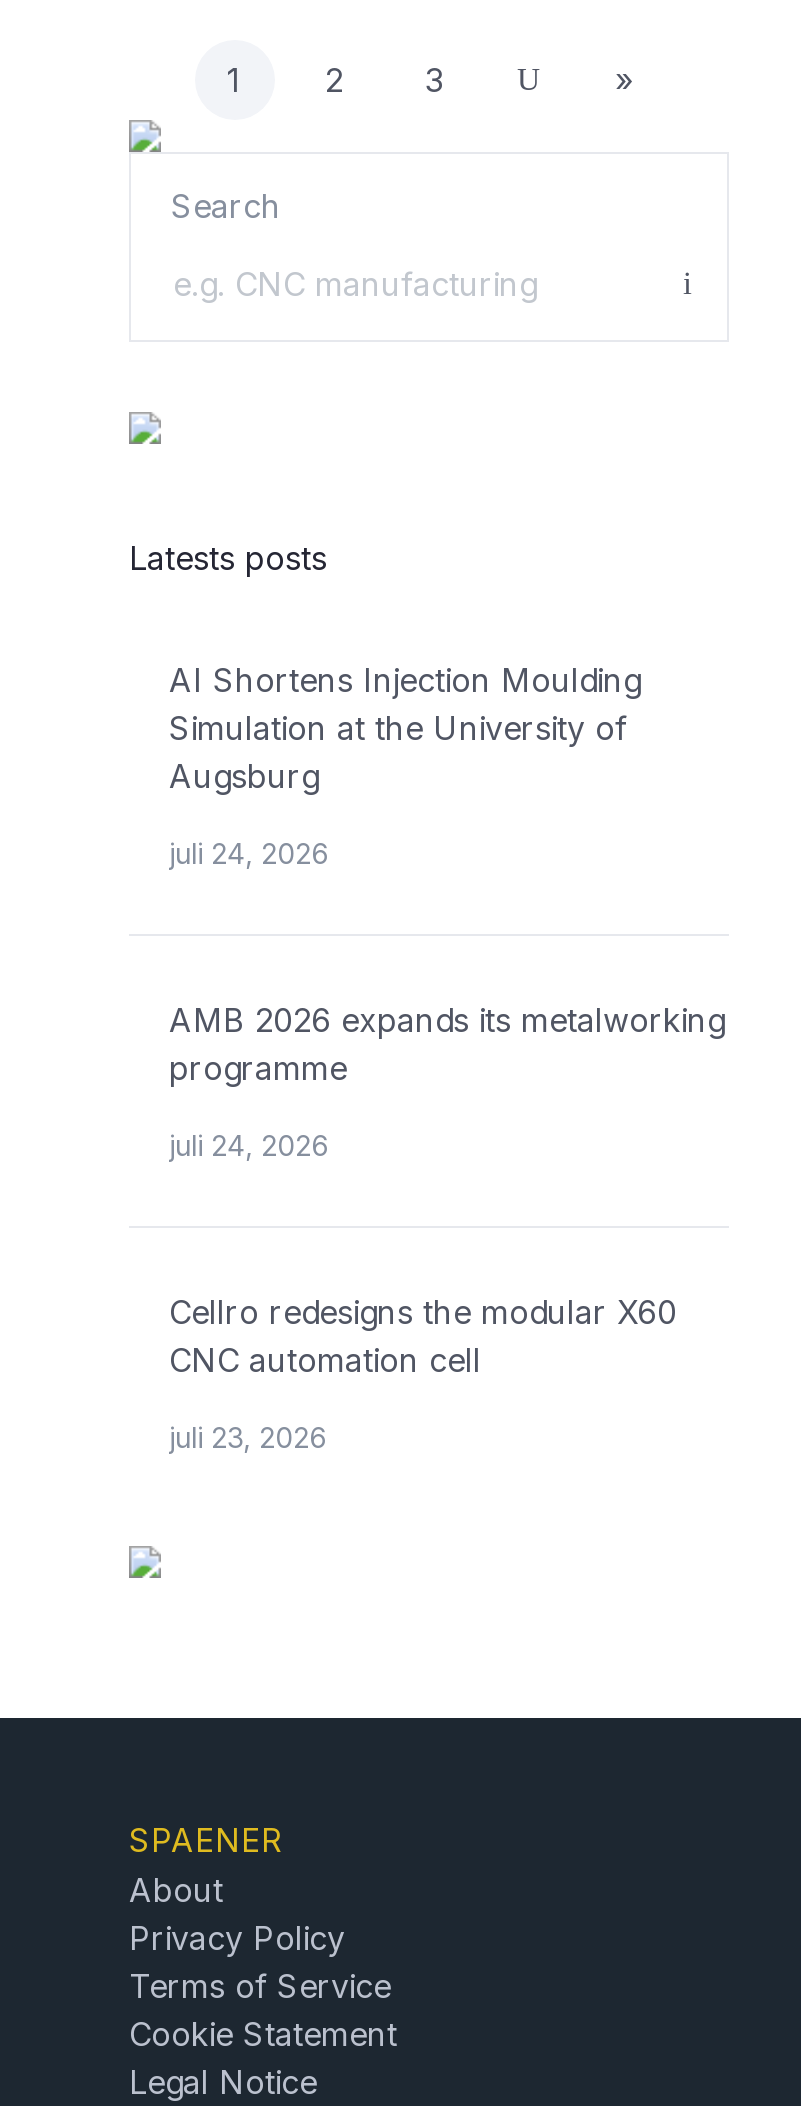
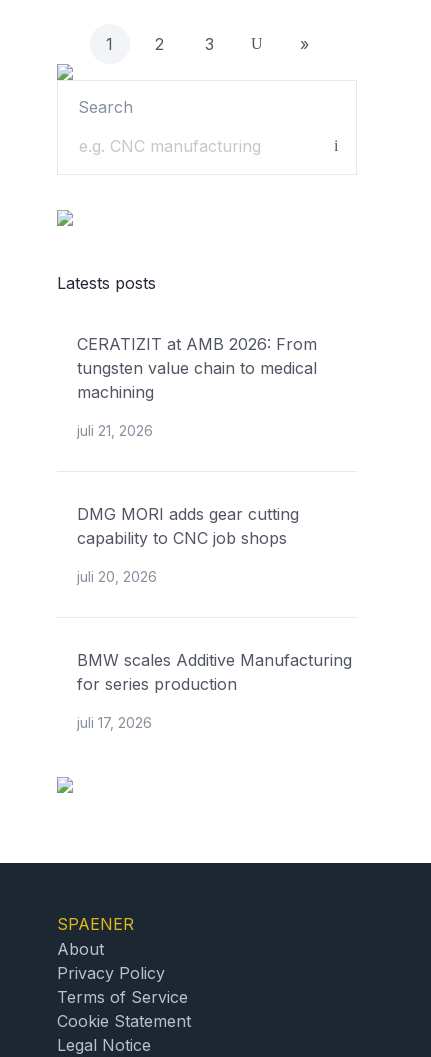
- AI Shortens Injection Moulding
- Simulation at the University of
- Augsburg
+ CERATIZIT at AMB 2026: From
+ tungsten value chain to medical
+ machining

- juli 24, 2026
+ juli 21, 2026

- AMB 2026 expands its metalworking
- programme
+ DMG MORI adds gear cutting
+ capability to CNC job shops

- juli 24, 2026
+ juli 20, 2026

- Cellro redesigns the modular X60
- CNC automation cell
+ BMW scales Additive Manufacturing
+ for series production

- juli 23, 2026
+ juli 17, 2026
